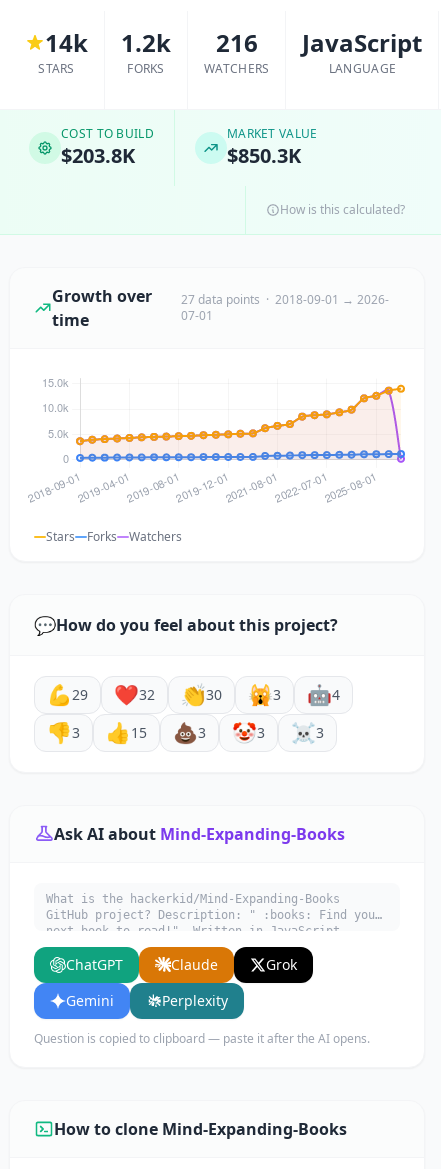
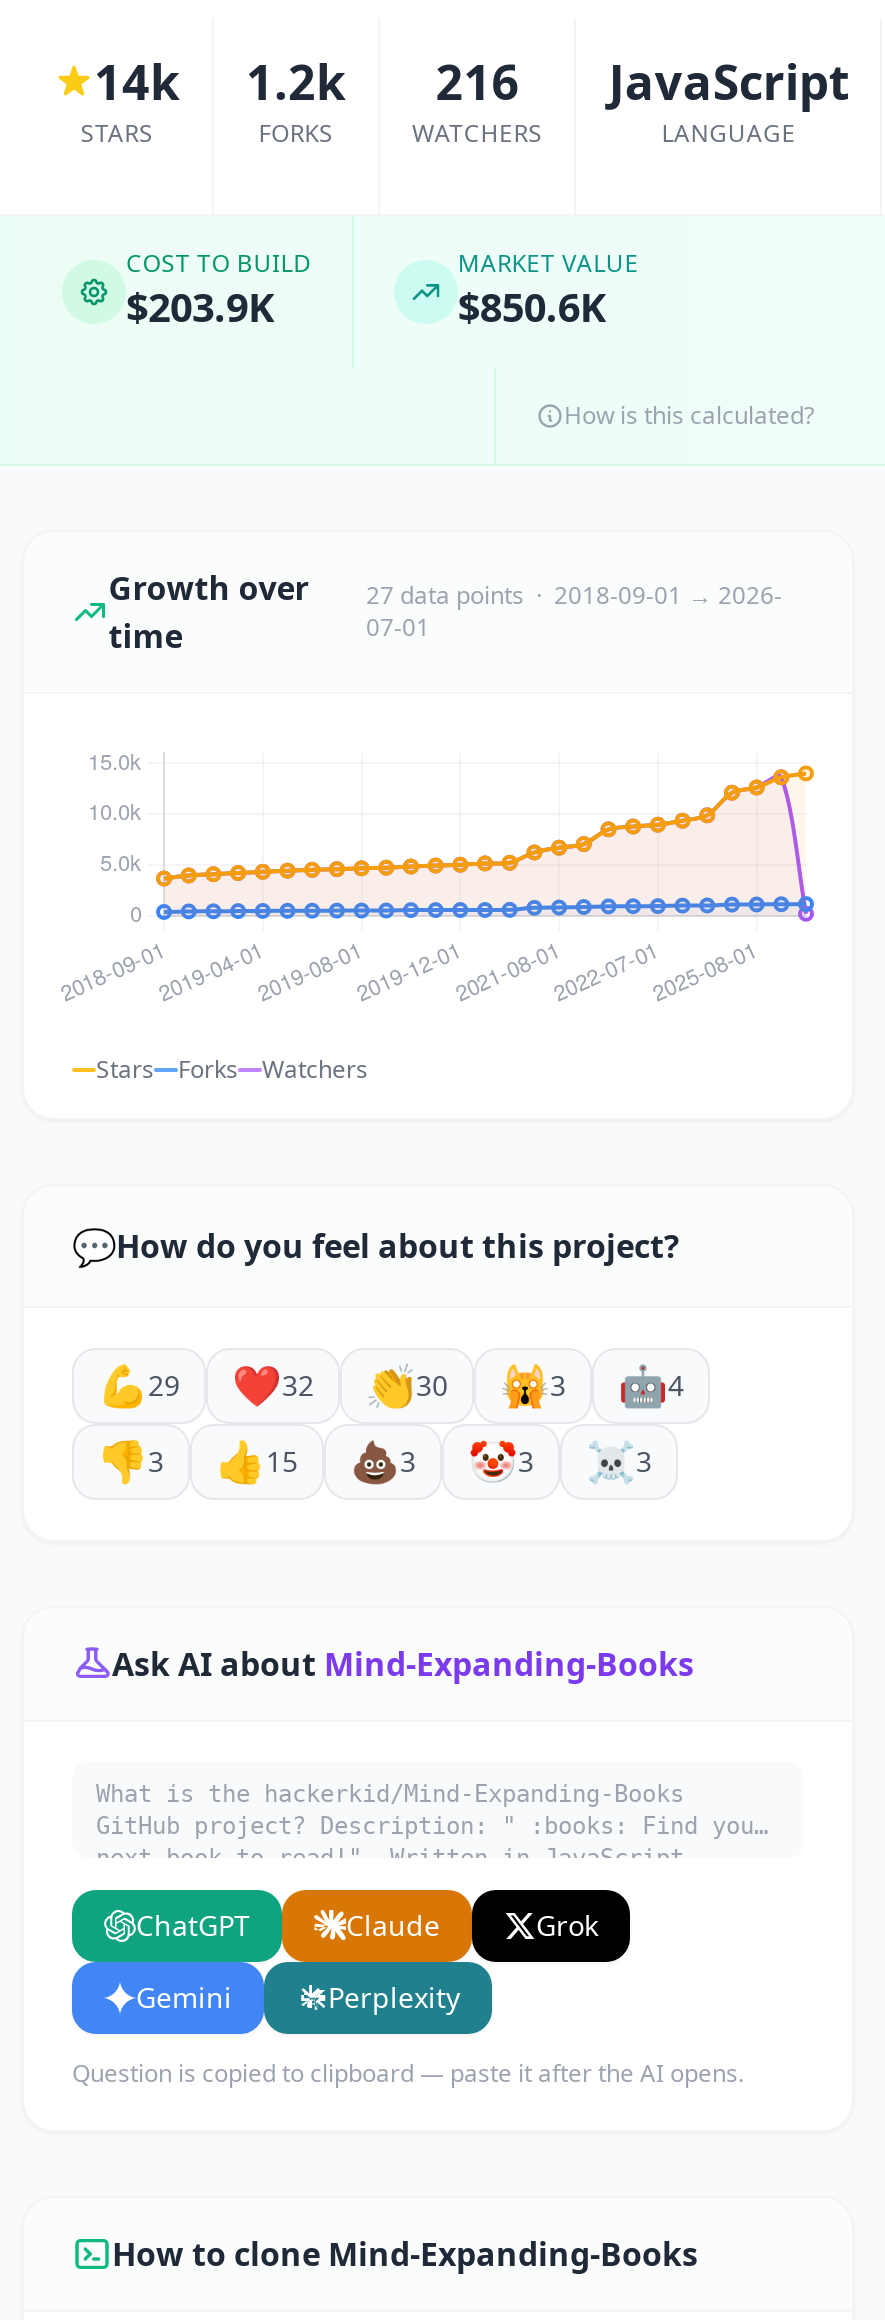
- $203.8K
+ $203.9K

- $850.3K
+ $850.6K
